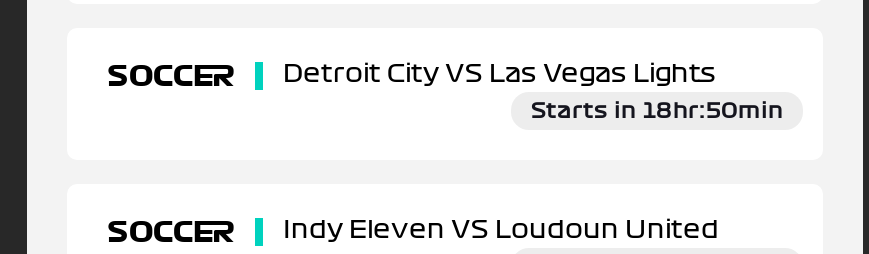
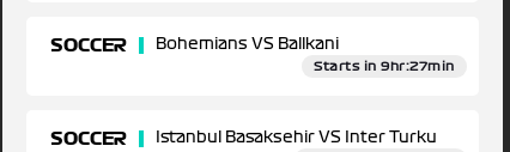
- Detroit City VS Las Vegas Lights
+ Bohemians VS Ballkani

- Starts in 18hr:50min
+ Starts in 9hr:27min

- Indy Eleven VS Loudoun United
+ Istanbul Basaksehir VS Inter Turku
